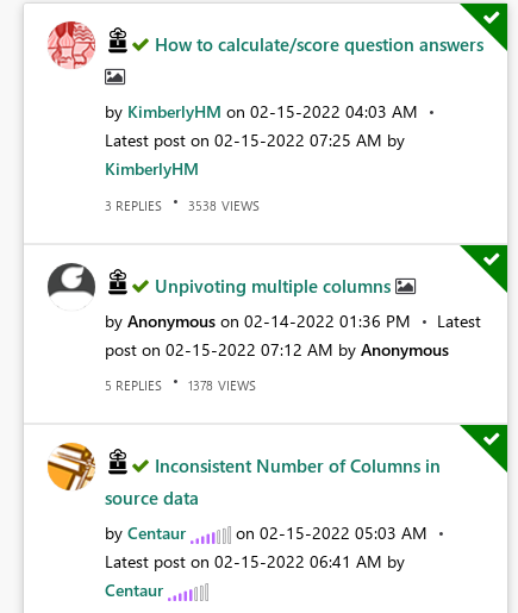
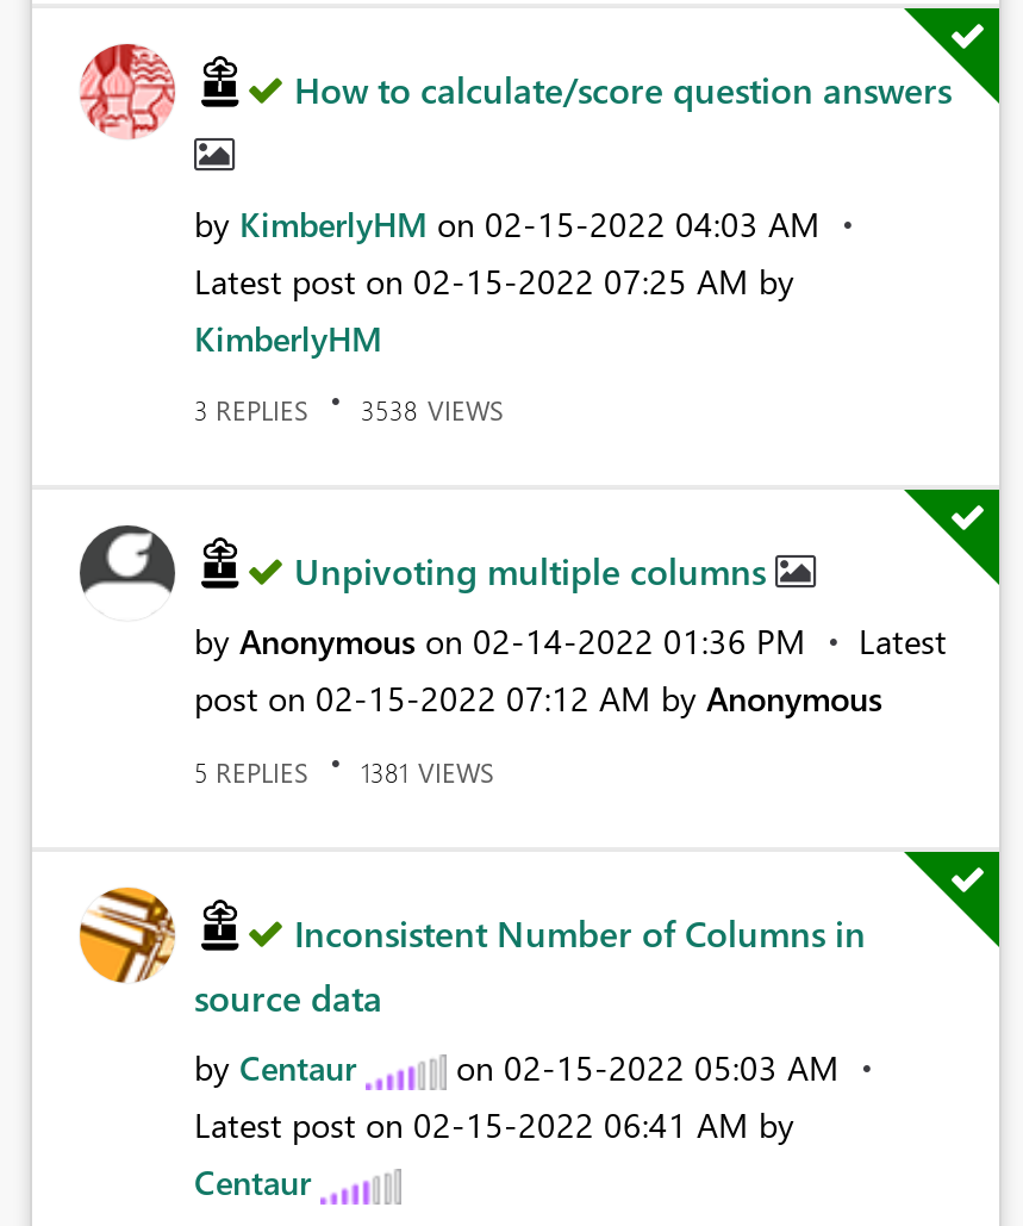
- 5 REPLIES 1378 VIEWS
+ 5 REPLIES 1381 VIEWS
